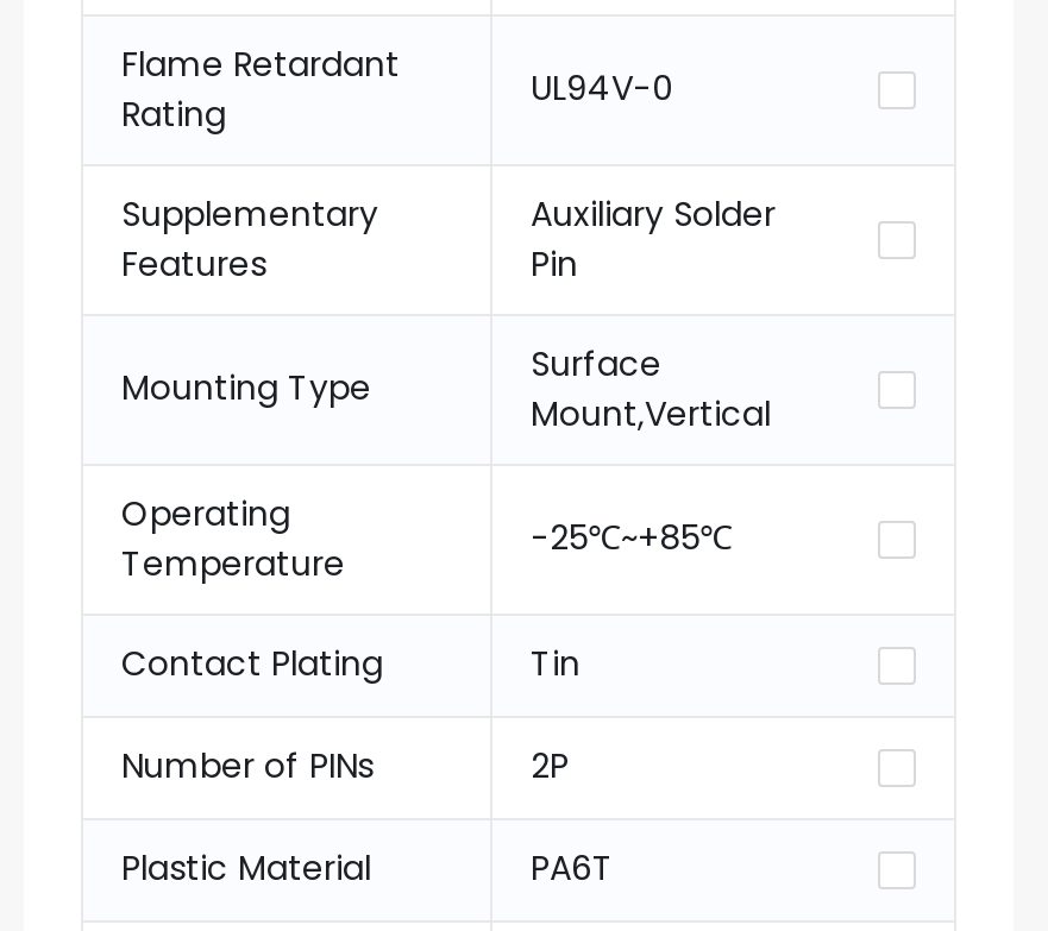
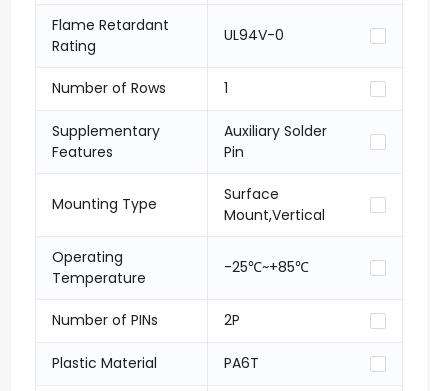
+ Number of Rows
+ 1

moved down: Supplementary | Features | Auxiliary Solder | ... | Temperature | -25℃~+85℃

- Contact Plating
- Tin
